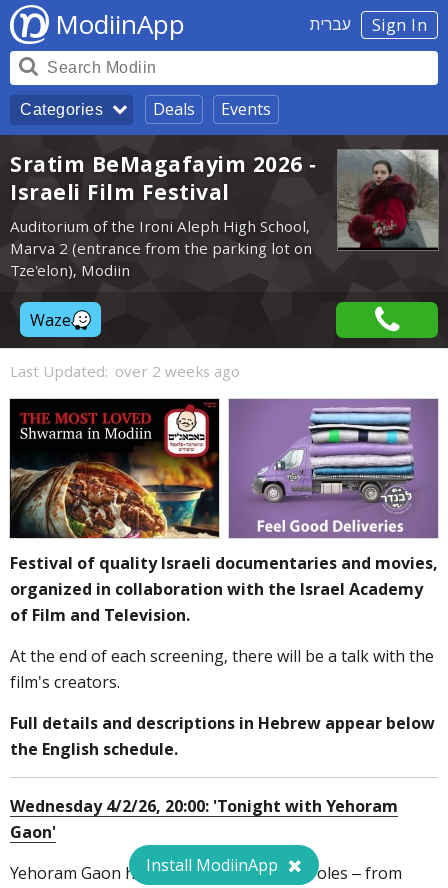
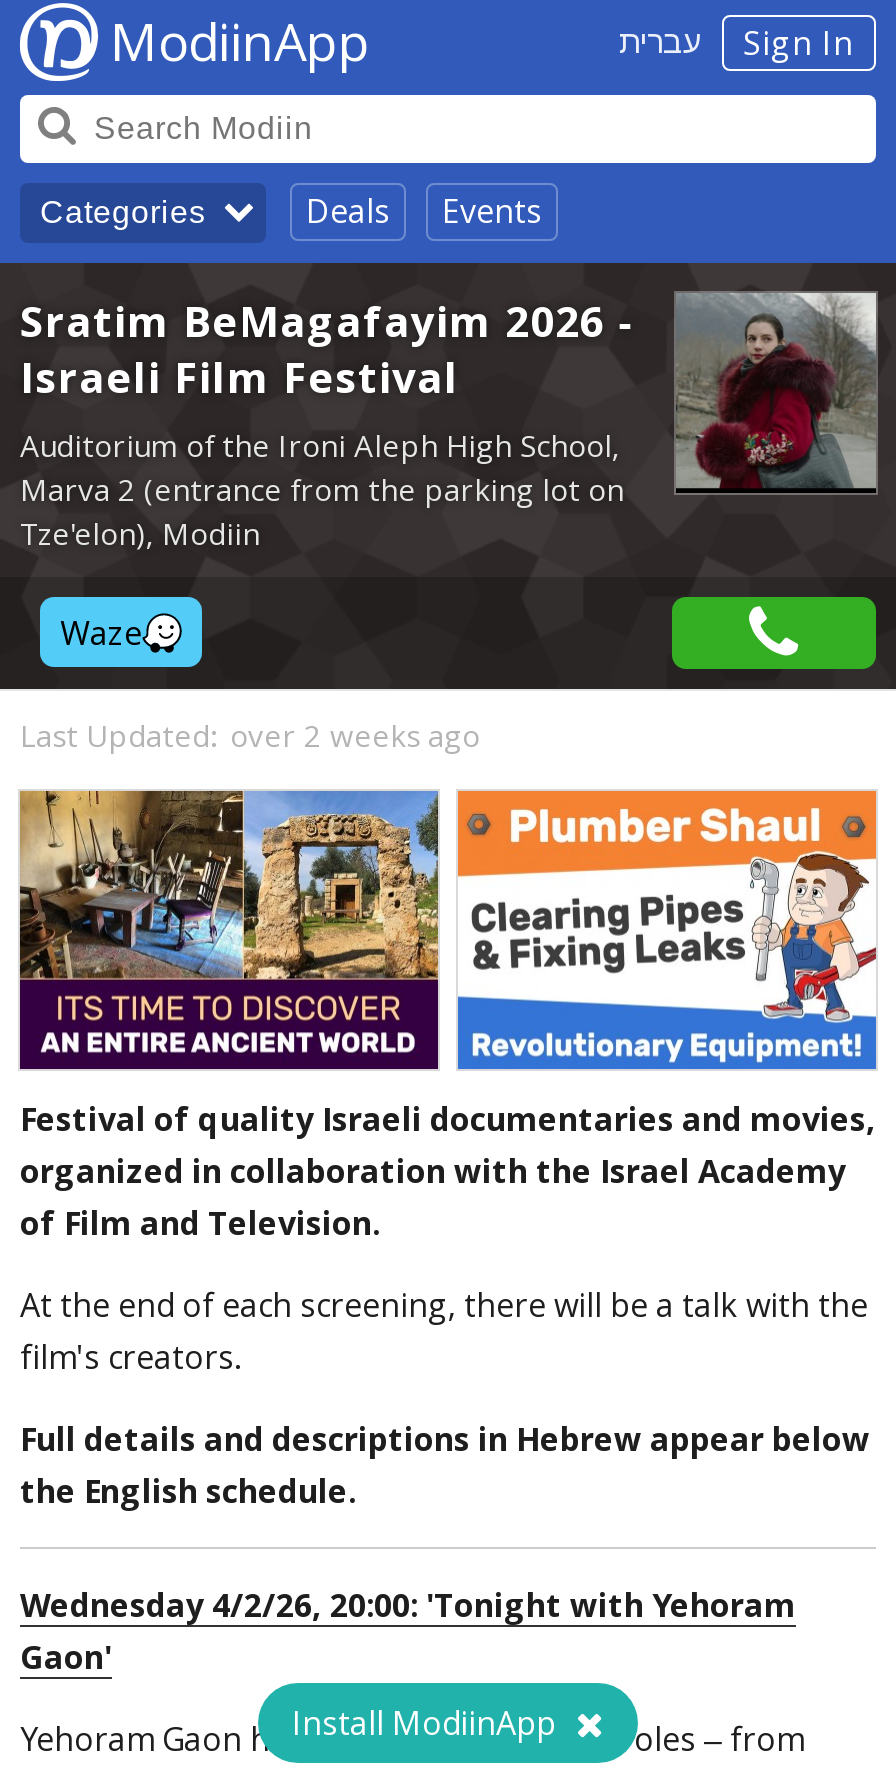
- [image]
+ [image]

- [image]
+ [image]
